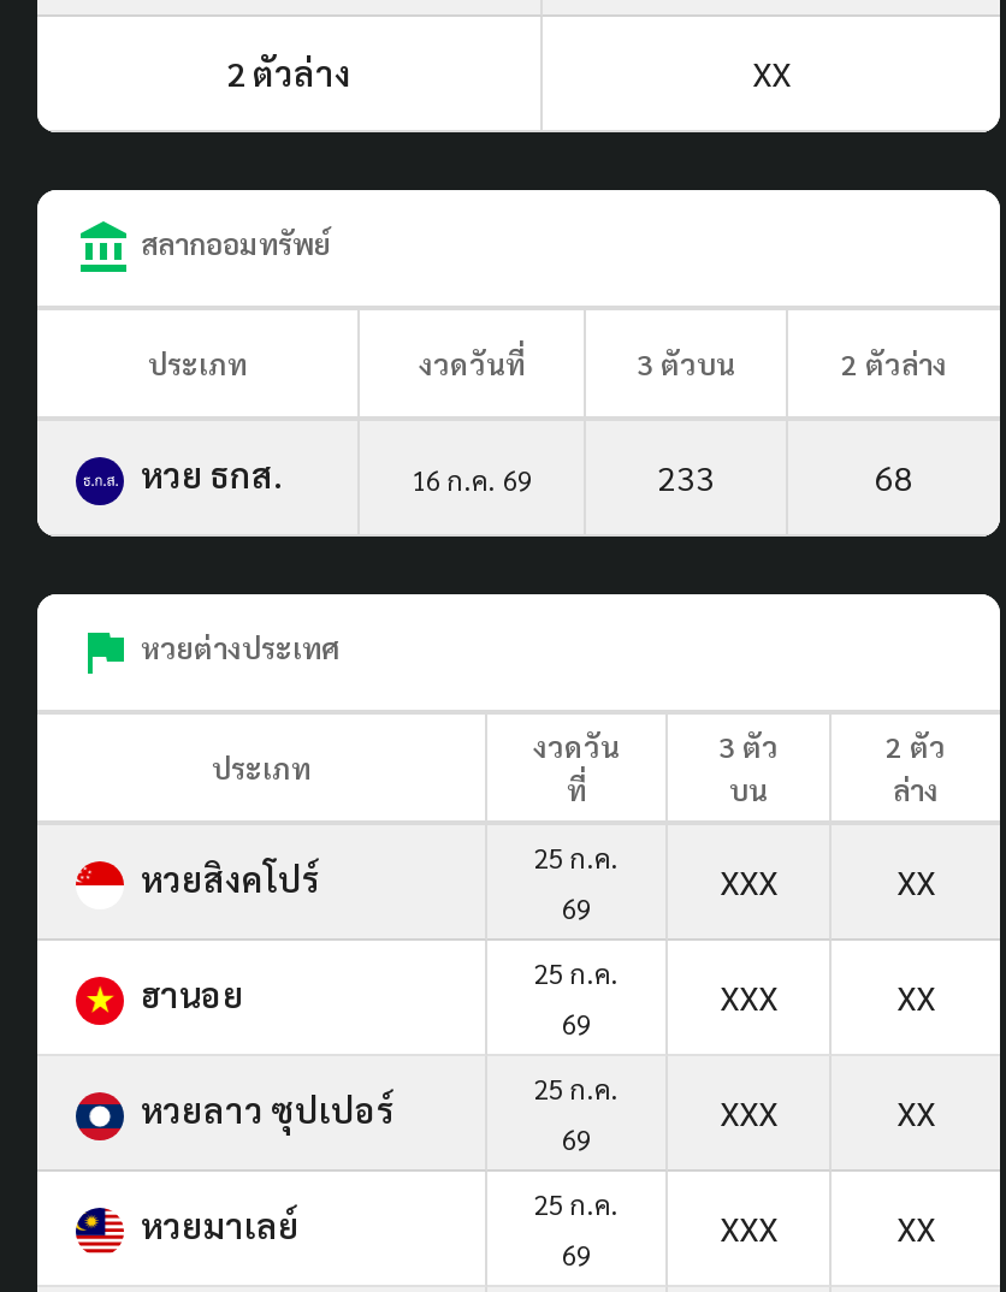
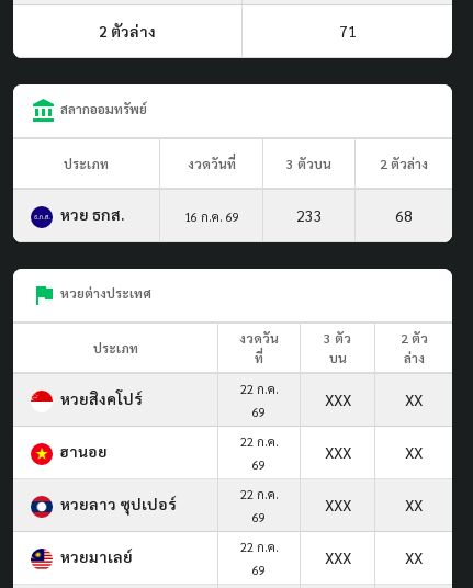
- XX
+ 71

- 25 ก.ค.
+ 22 ก.ค.

- 25 ก.ค.
+ 22 ก.ค.

- 25 ก.ค.
+ 22 ก.ค.

- 25 ก.ค.
+ 22 ก.ค.
